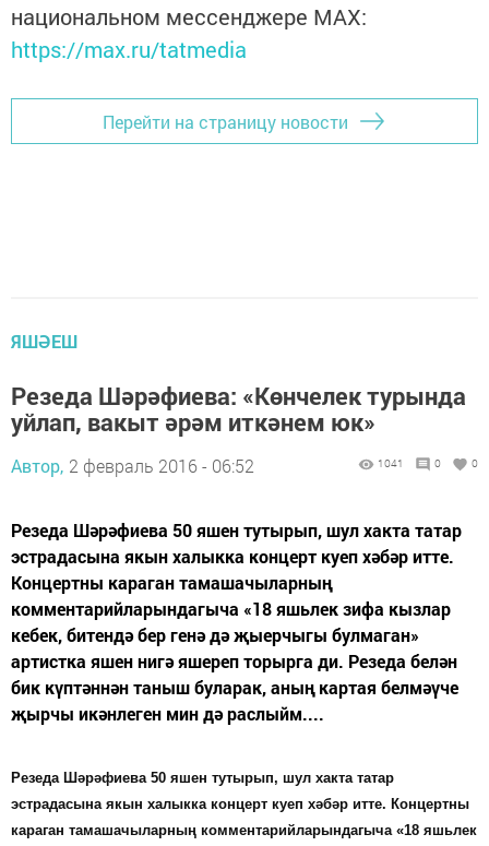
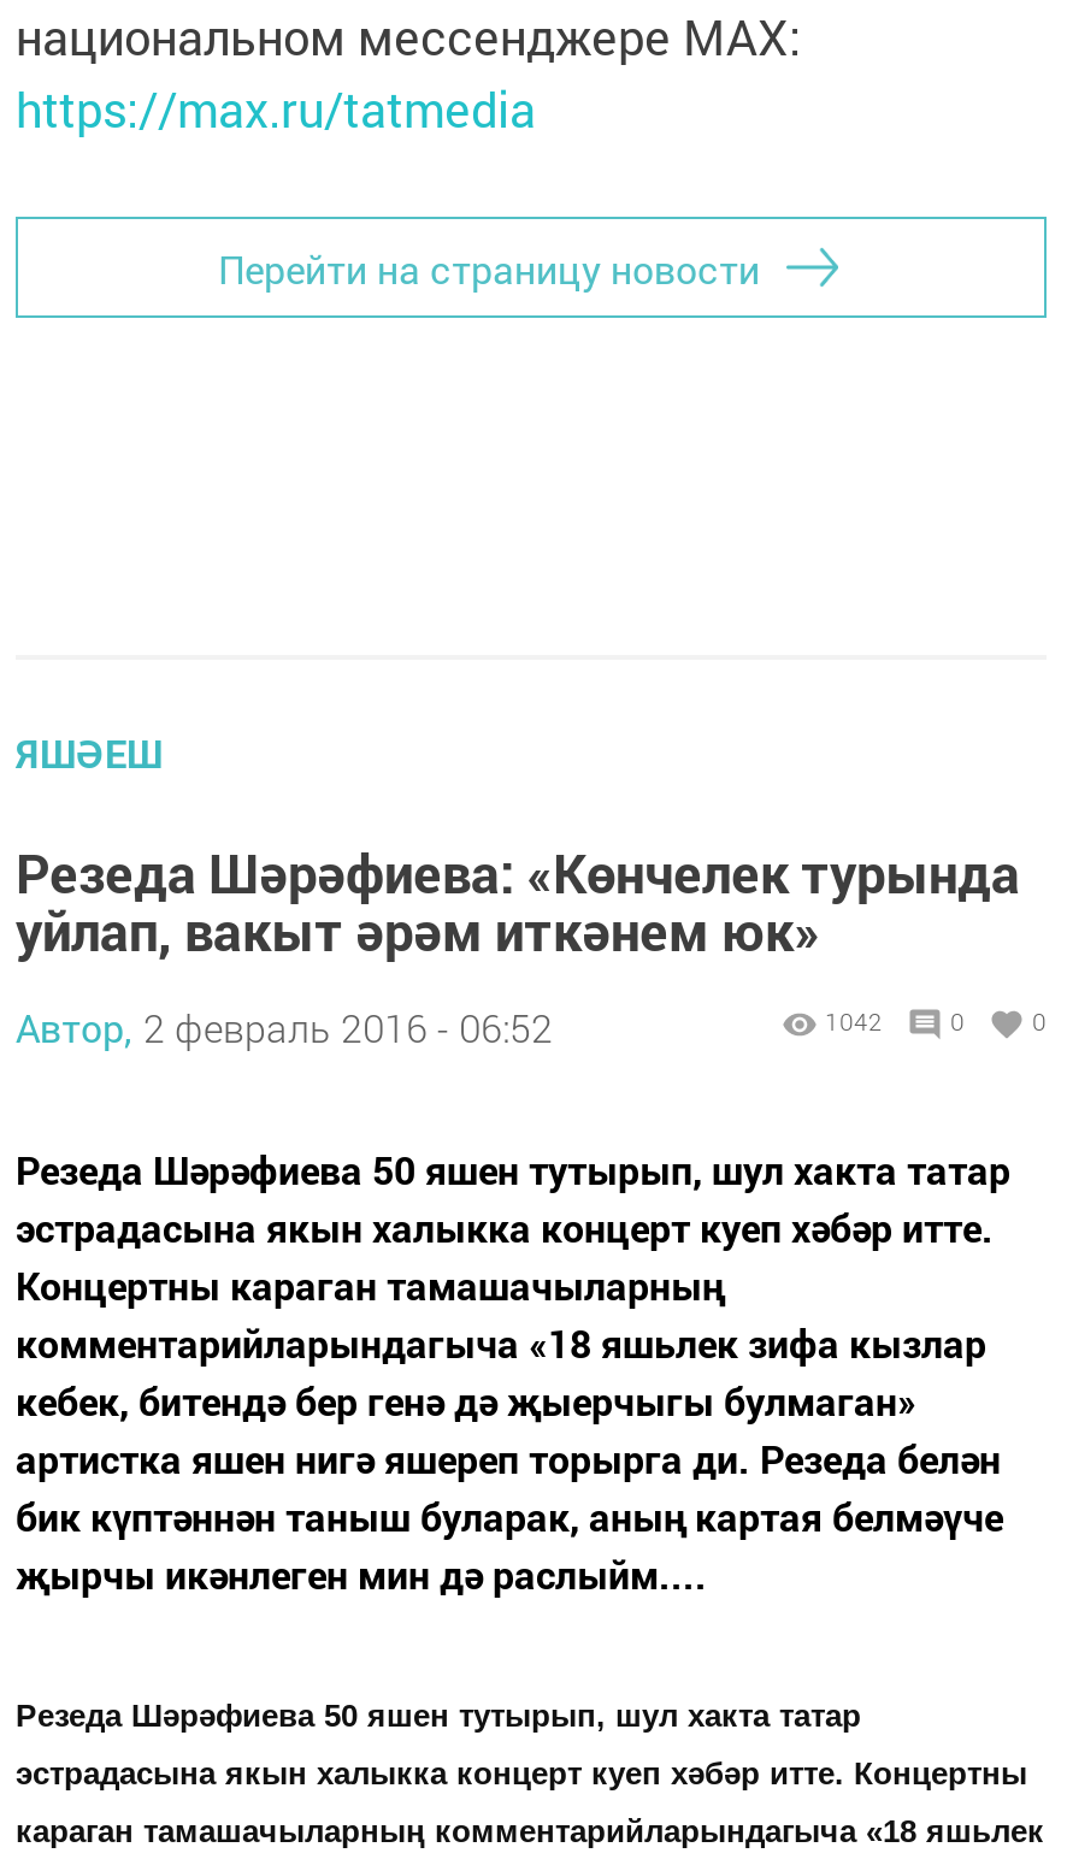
- 1041
+ 1042
